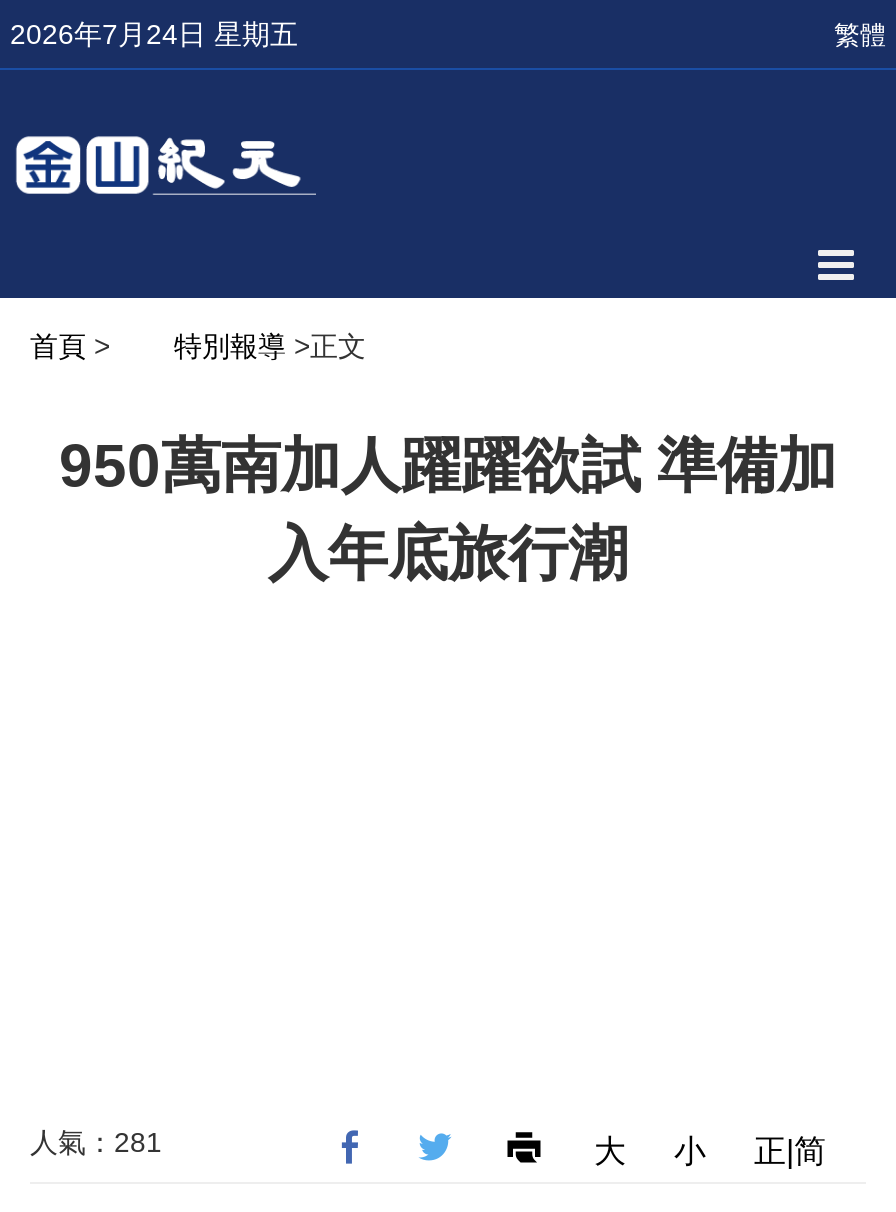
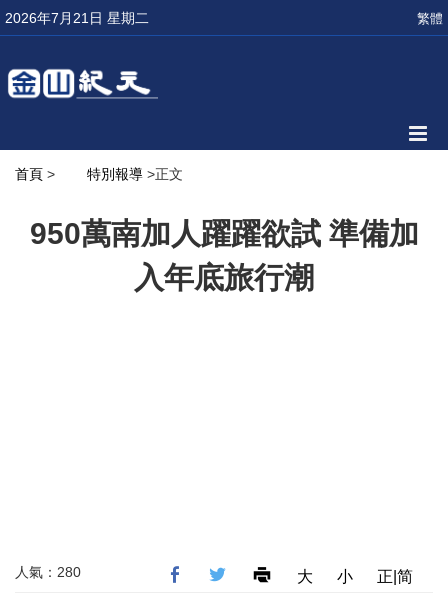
- 2026年7月24日 星期五
+ 2026年7月21日 星期二

- 人氣：281
+ 人氣：280
